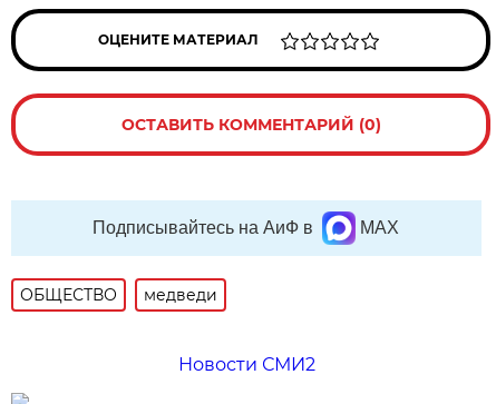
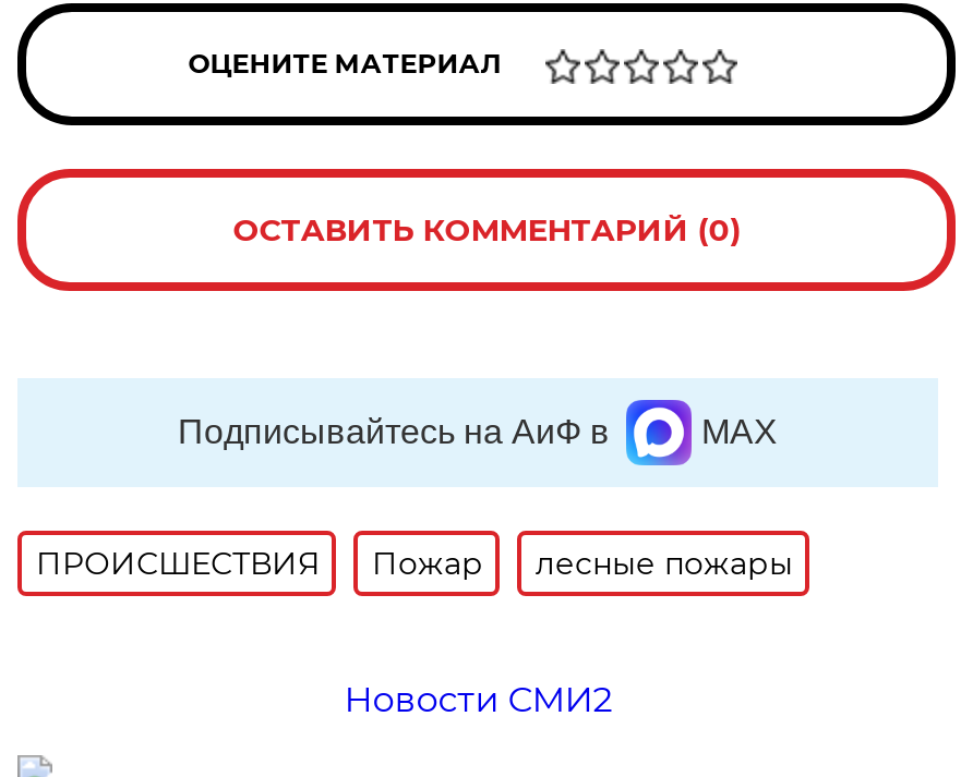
- ОБЩЕСТВО
- медведи
+ ПРОИСШЕСТВИЯ
+ Пожар
+ лесные пожары
